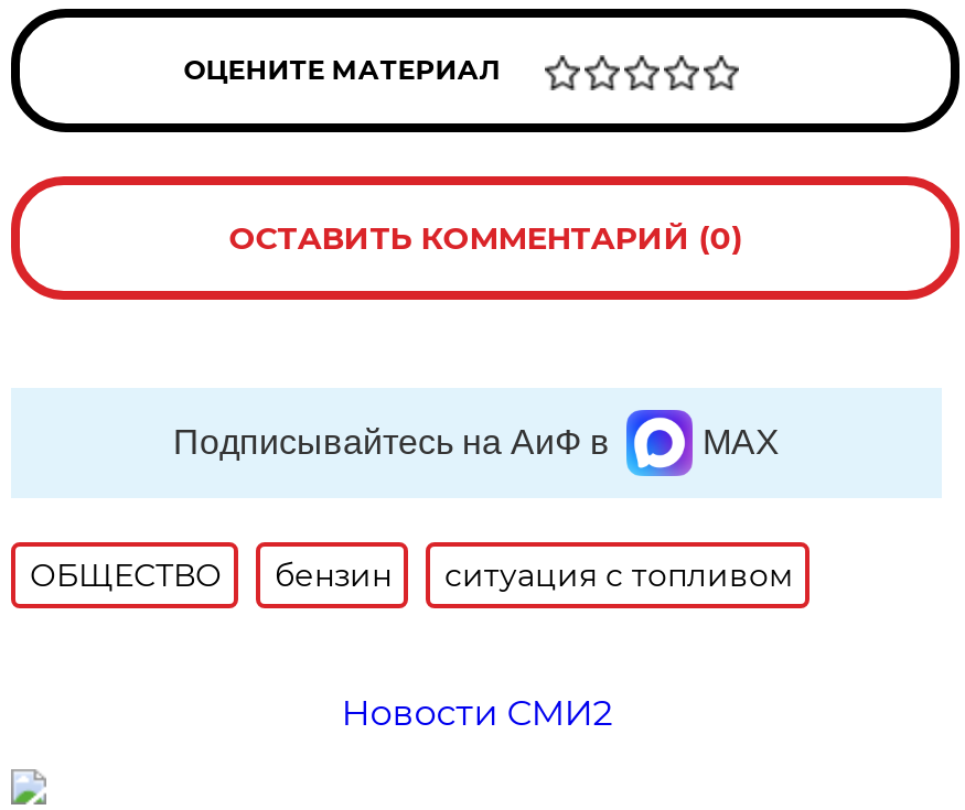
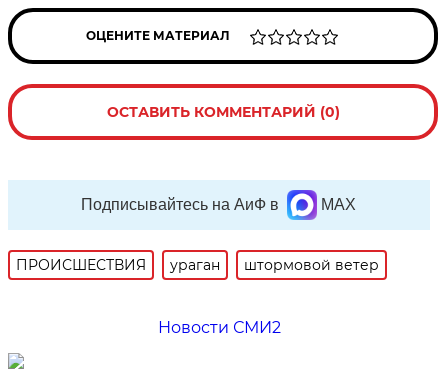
- ОБЩЕСТВО
- бензин
- ситуация с топливом
+ ПРОИСШЕСТВИЯ
+ ураган
+ штормовой ветер
